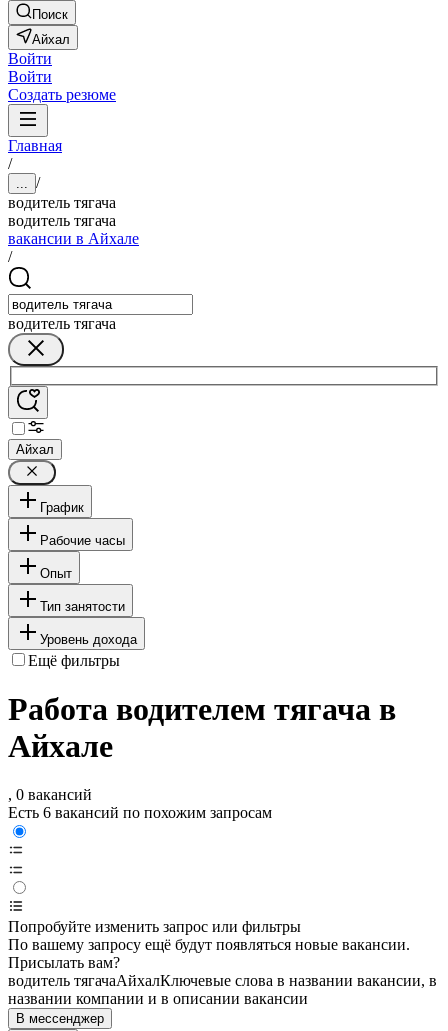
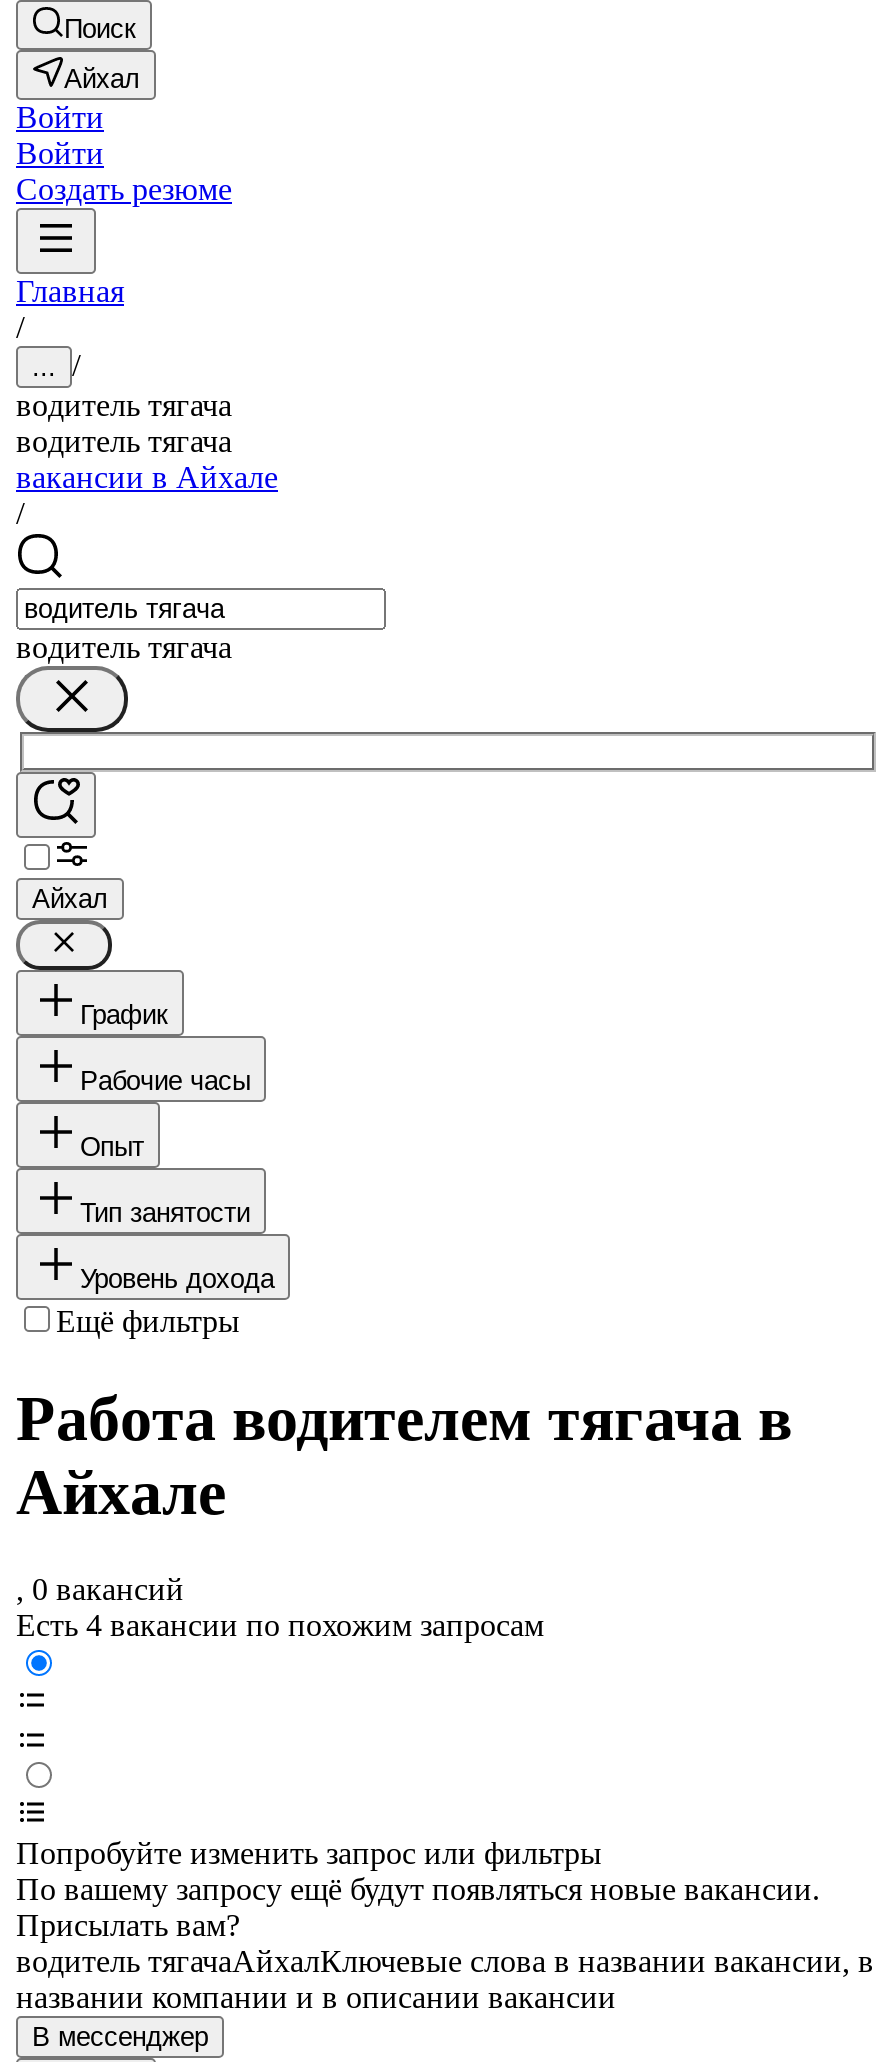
- Есть 6 вакансий по похожим запросам
+ Есть 4 вакансии по похожим запросам
